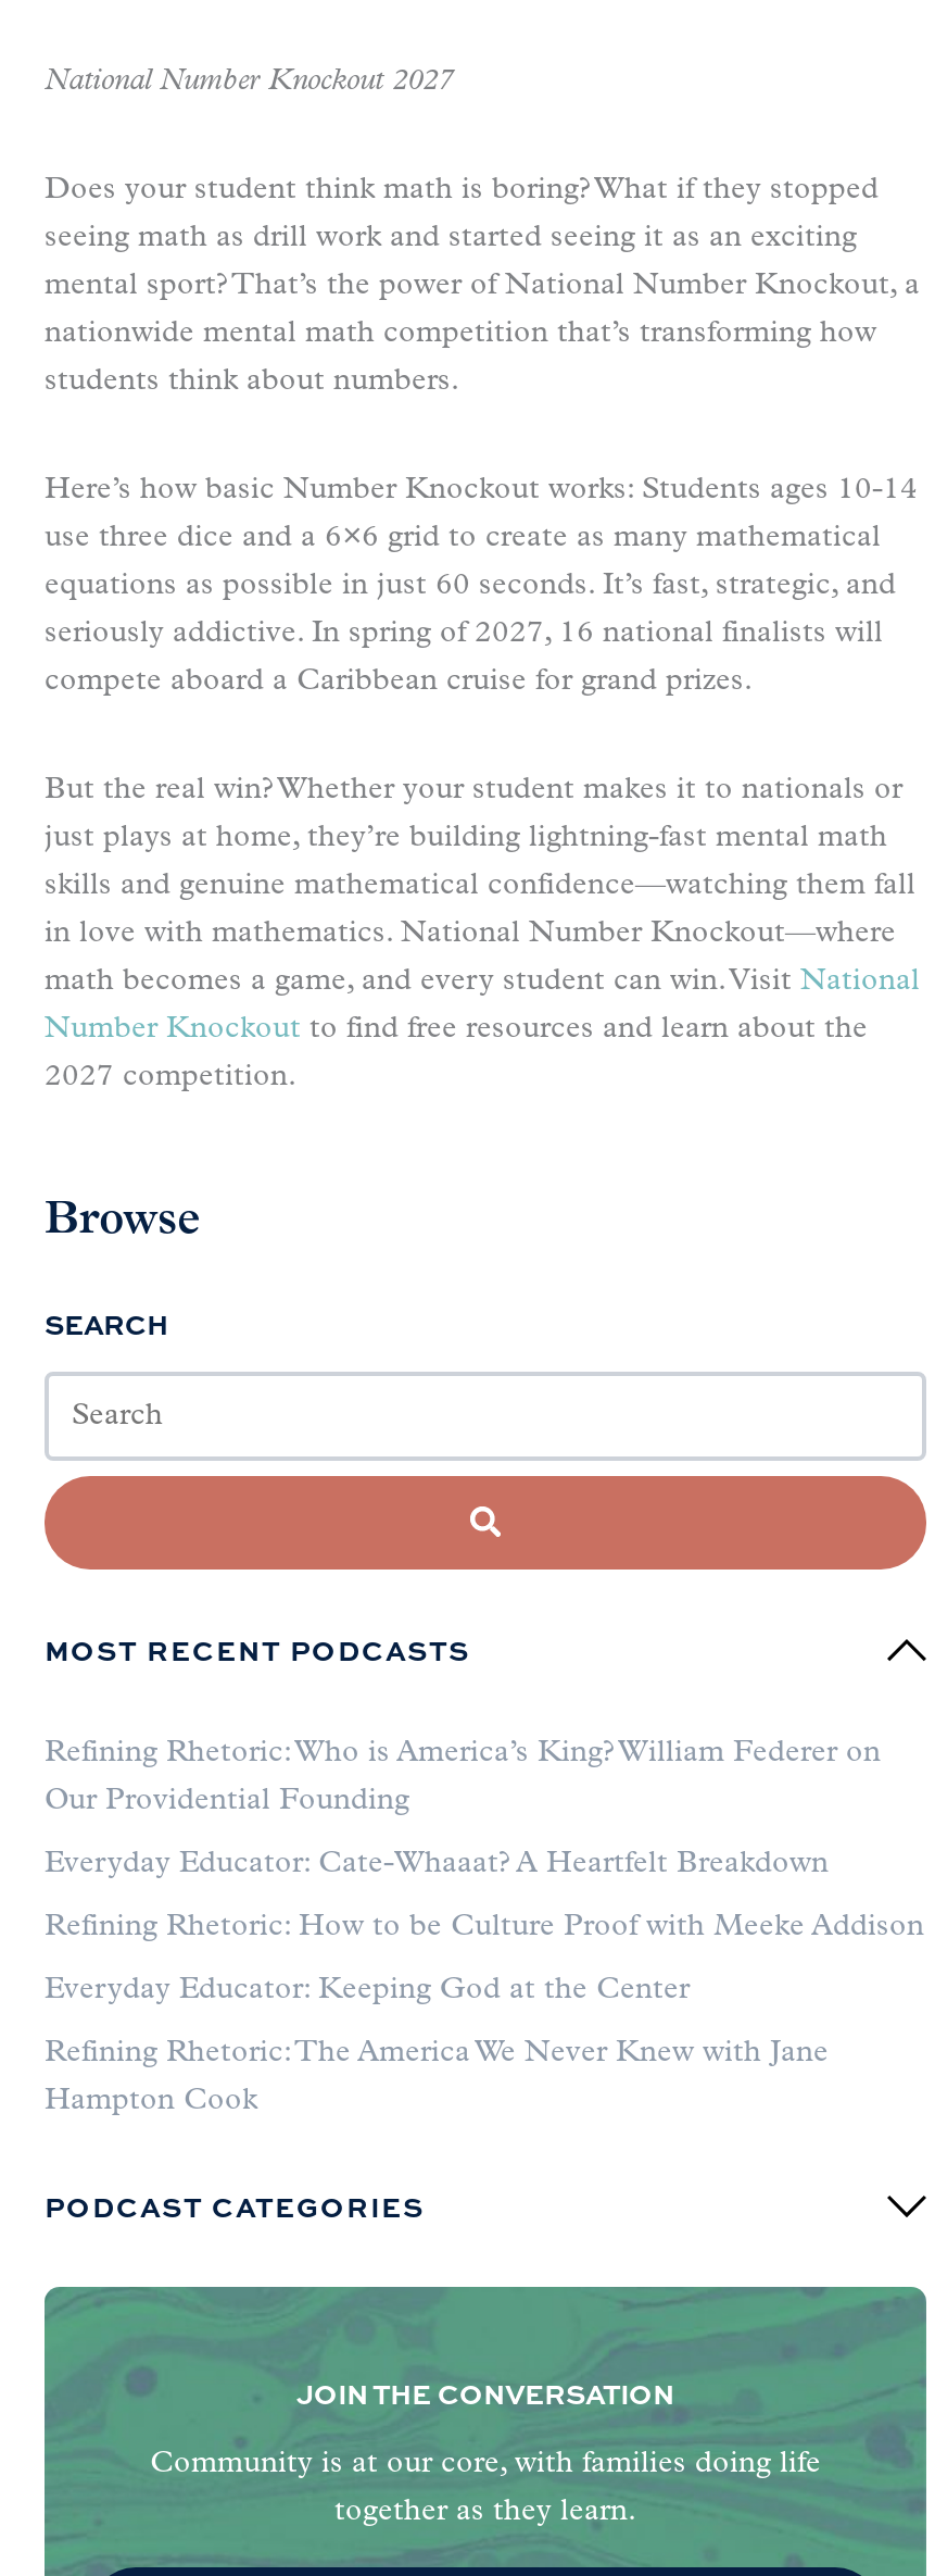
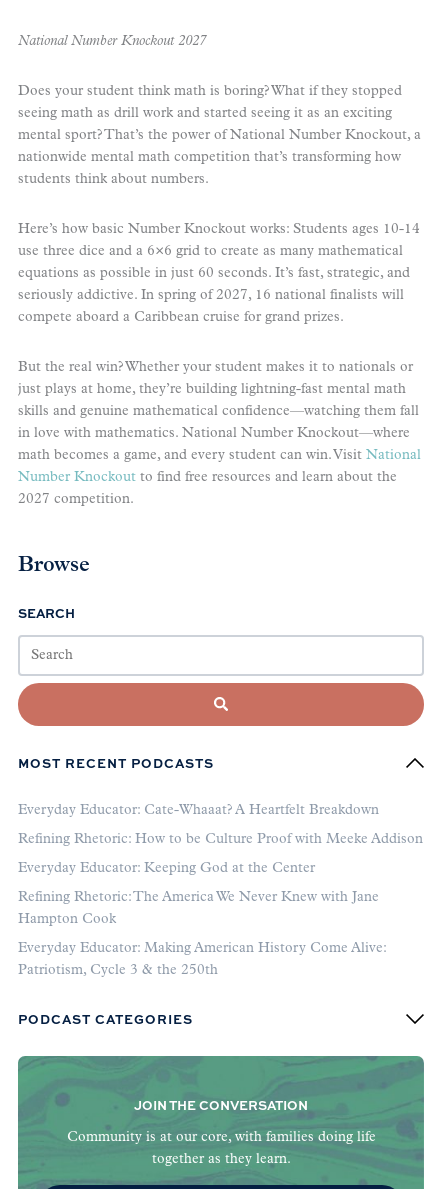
- Refining Rhetoric: Who is America’s King? William Federer on
- Our Providential Founding

moved up: Everyday Educator: Cate-Whaaat? A Heartfelt Breakdown | Refining Rhetoric: How to be Culture Proof with Meeke Addison | Everyday Educator: Keeping God at the Center | Refining Rhetoric: The America We Never Knew with Jane | Hampton Cook

+ Everyday Educator: Making American History Come Alive:
+ Patriotism, Cycle 3 & the 250th
